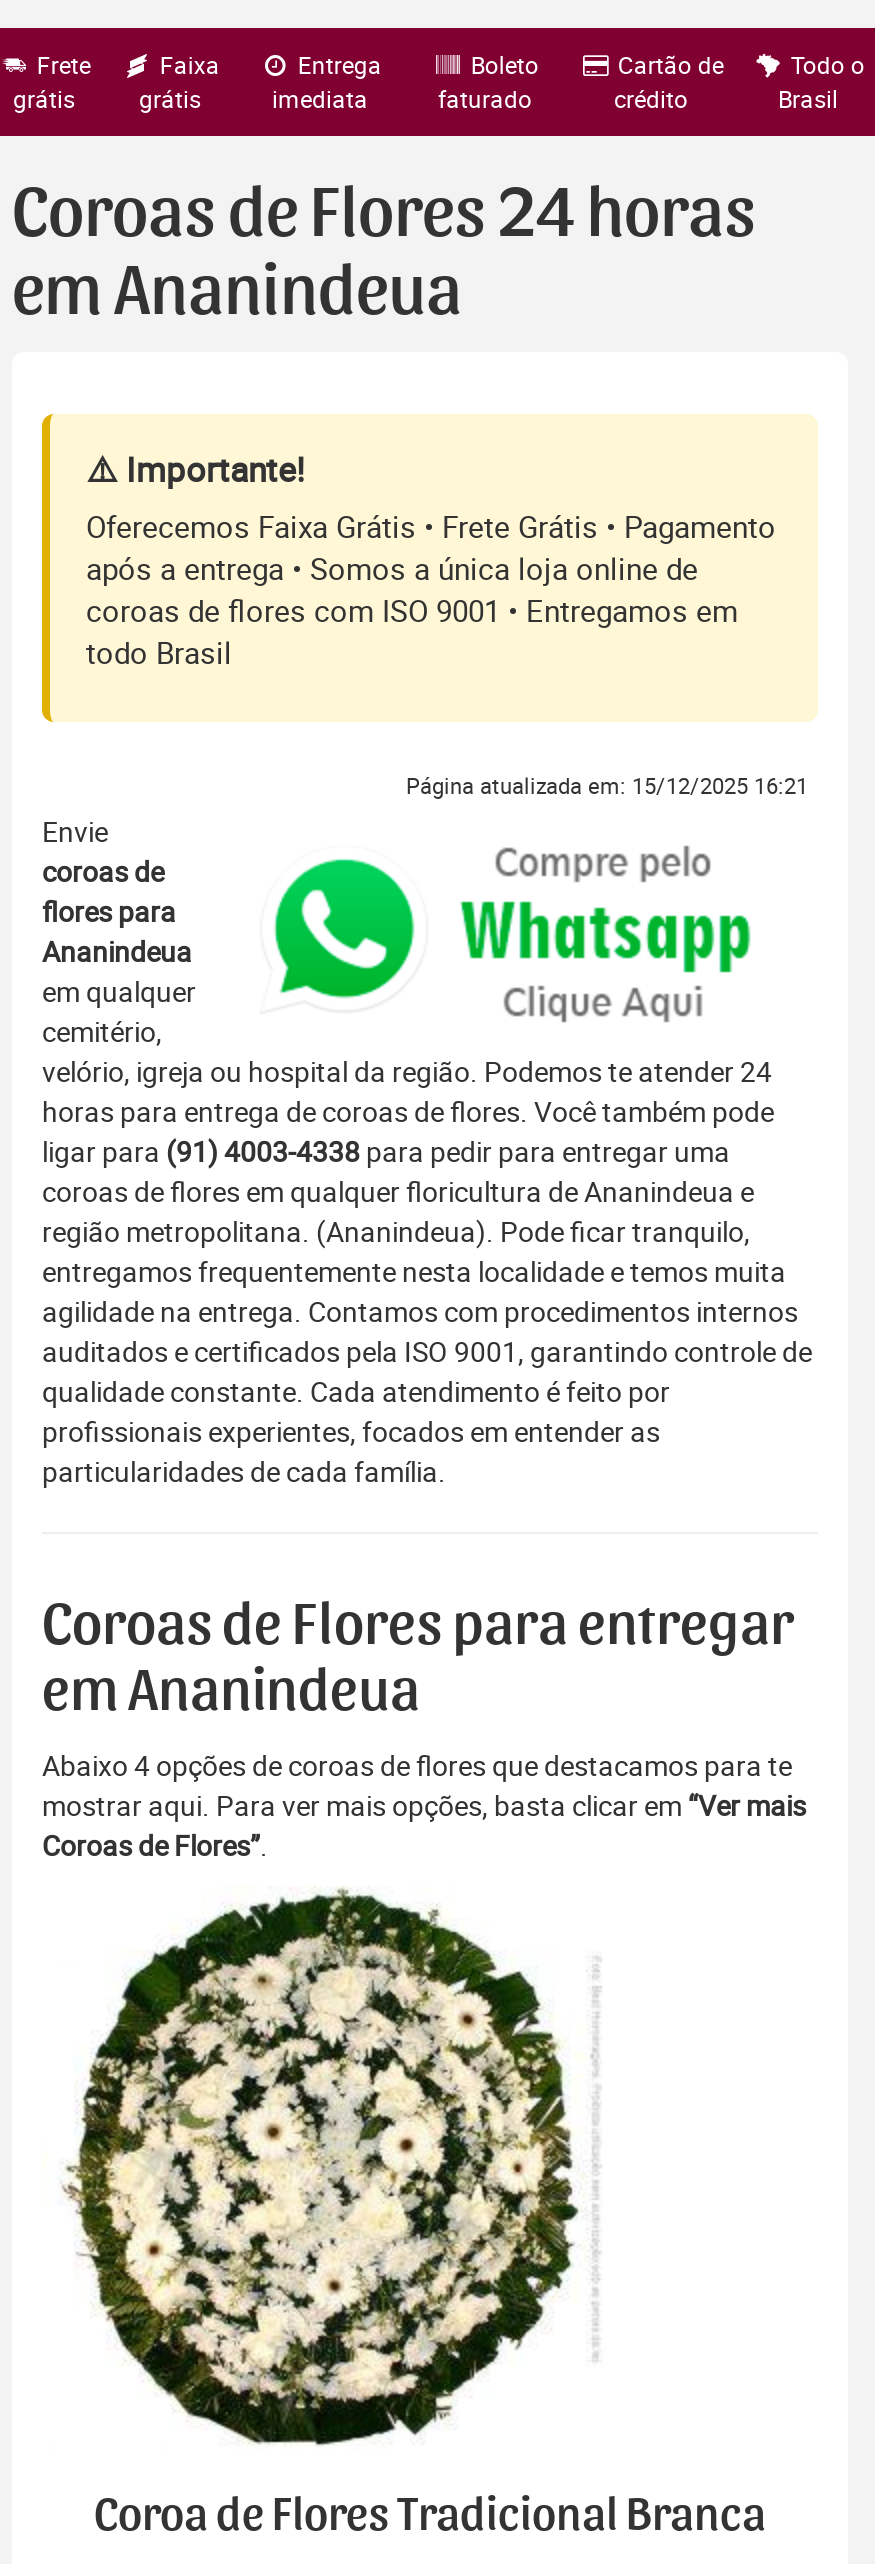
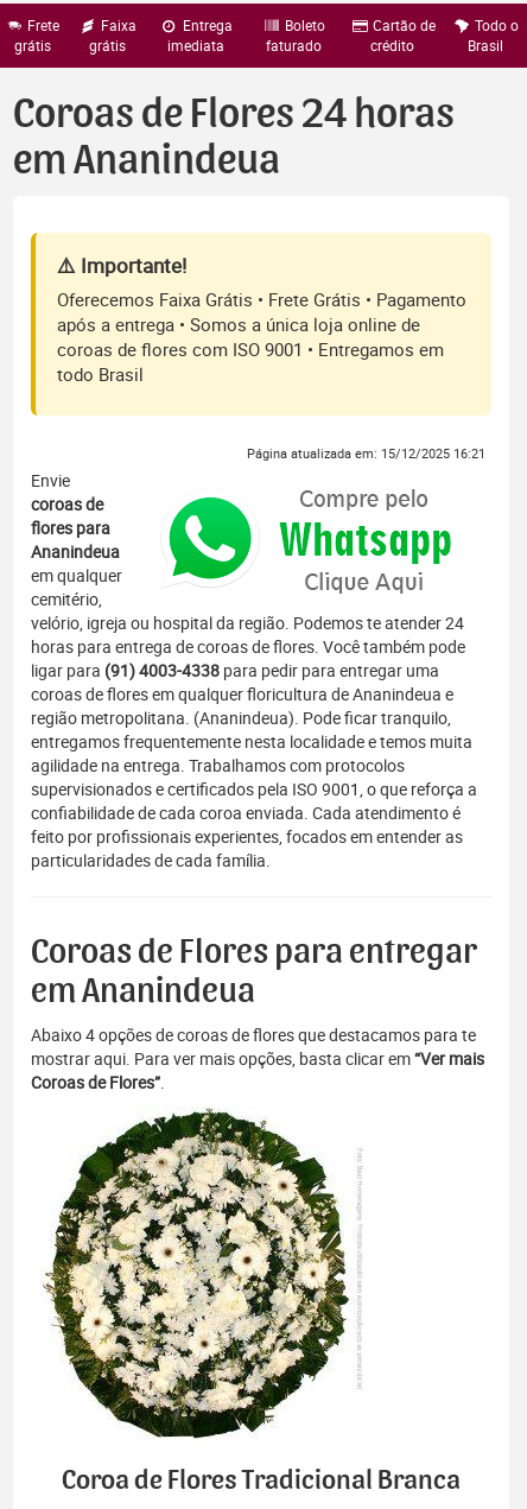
- agilidade na entrega. Contamos com procedimentos internos
- auditados e certificados pela ISO 9001, garantindo controle de
- qualidade constante. Cada atendimento é feito por
- profissionais experientes, focados em entender as
+ agilidade na entrega. Trabalhamos com protocolos
+ supervisionados e certificados pela ISO 9001, o que reforça a
+ confiabilidade de cada coroa enviada. Cada atendimento é
+ feito por profissionais experientes, focados em entender as
